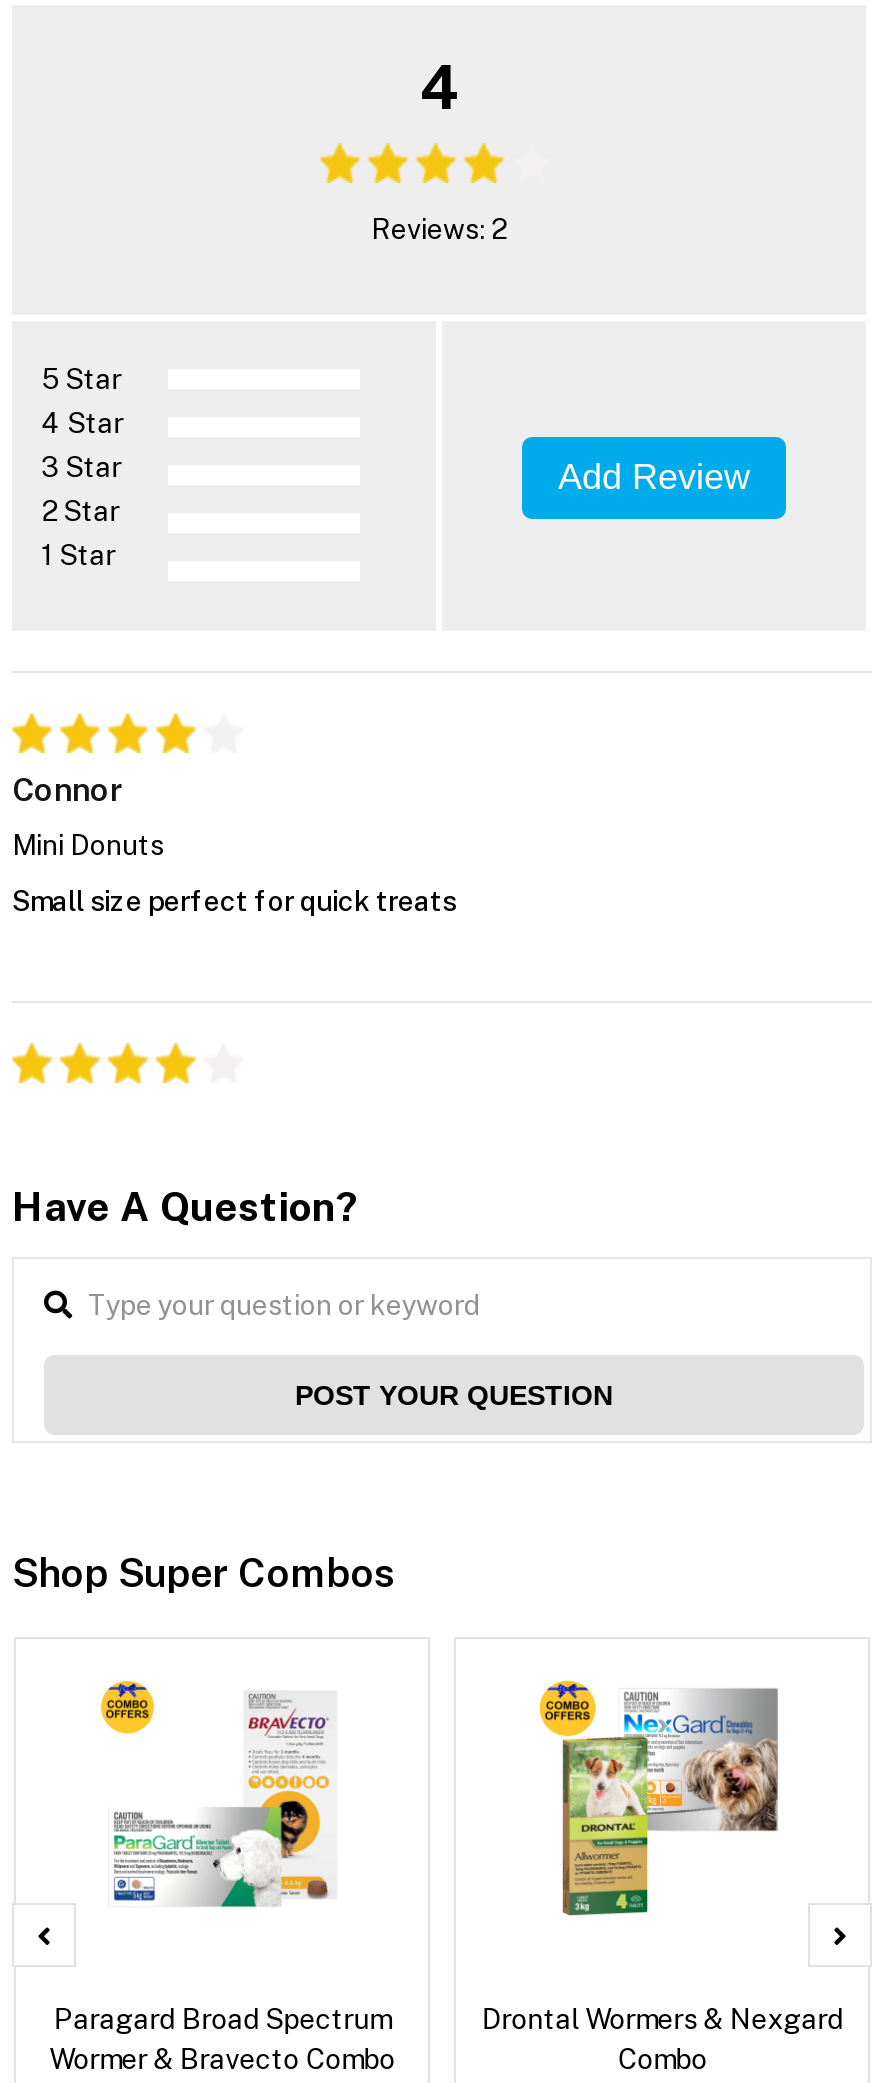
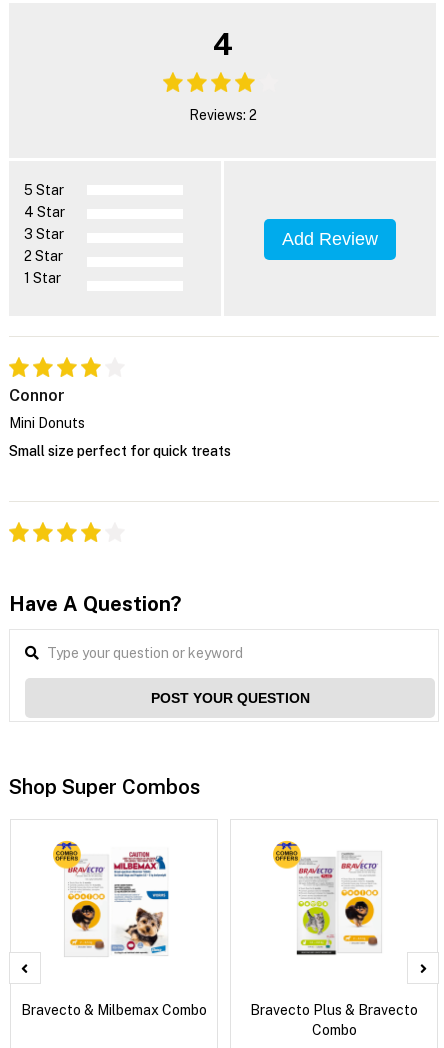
- [image]
+ [image]

- [image]
+ [image]

- Paragard Broad Spectrum
- Wormer & Bravecto Combo
+ Bravecto & Milbemax Combo

- Drontal Wormers & Nexgard
+ Bravecto Plus & Bravecto
